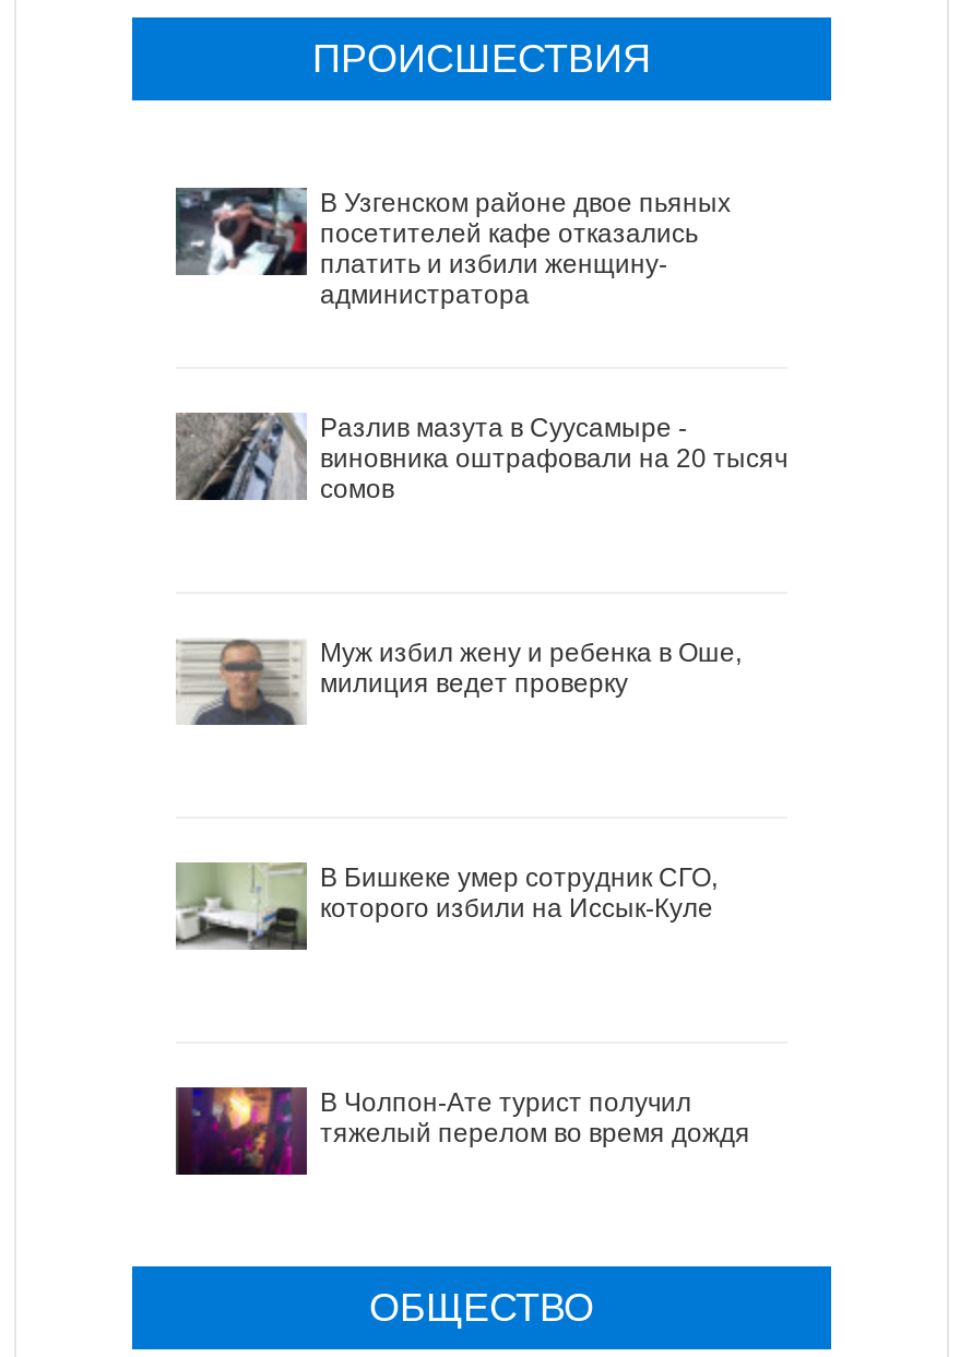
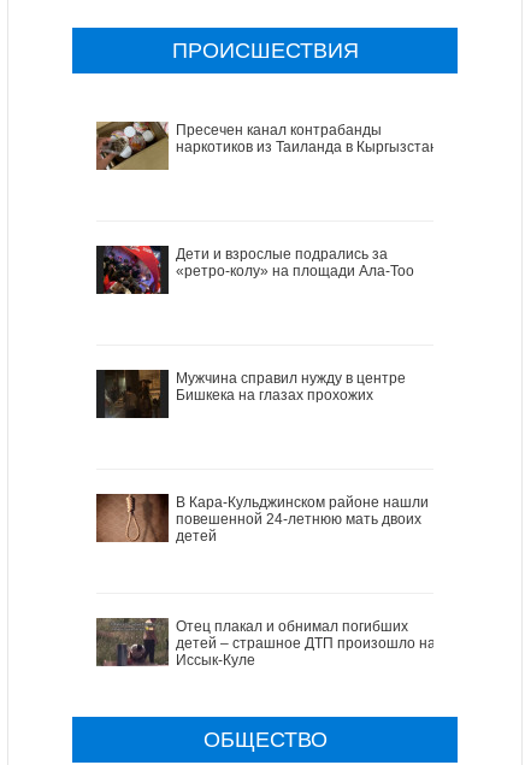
- [image]
- В Узгенском районе двое пьяных
- посетителей кафе отказались
- платить и избили женщину-
- администратора
+ [image]
+ Пресечен канал контрабанды
+ наркотиков из Таиланда в Кыргызстан

- [image]
- Разлив мазута в Суусамыре -
- виновника оштрафовали на 20 тысяч
- сомов
+ [image]
+ Дети и взрослые подрались за
+ «ретро-колу» на площади Ала-Тоо

- [image]
- Муж избил жену и ребенка в Оше,
- милиция ведет проверку
+ [image]
+ Мужчина справил нужду в центре
+ Бишкека на глазах прохожих

- [image]
- В Бишкеке умер сотрудник СГО,
- которого избили на Иссык-Куле
+ [image]
+ В Кара-Кульджинском районе нашли
+ повешенной 24-летнюю мать двоих
+ детей

- [image]
- В Чолпон-Ате турист получил
- тяжелый перелом во время дождя
+ [image]
+ Отец плакал и обнимал погибших
+ детей – страшное ДТП произошло на
+ Иссык-Куле
